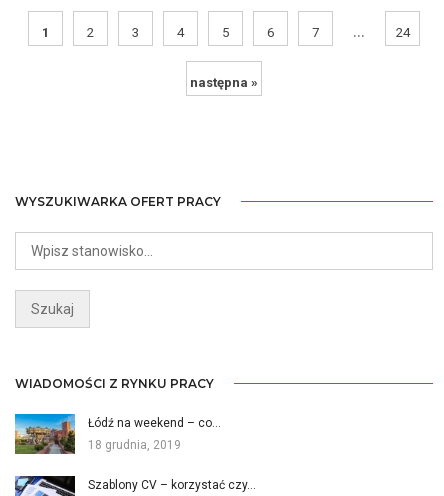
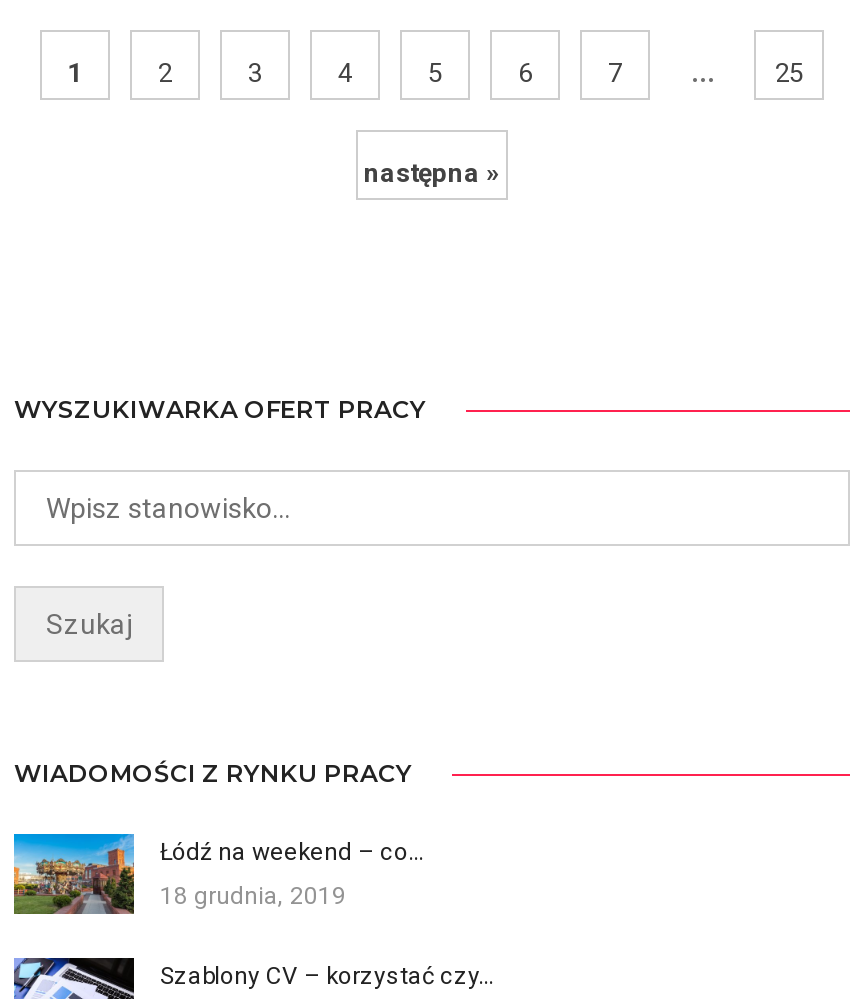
- 24
+ 25
